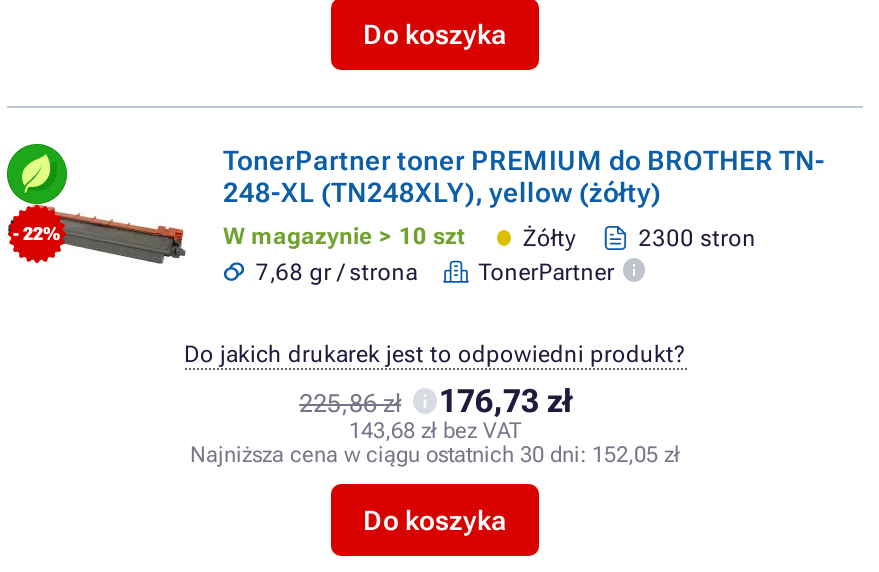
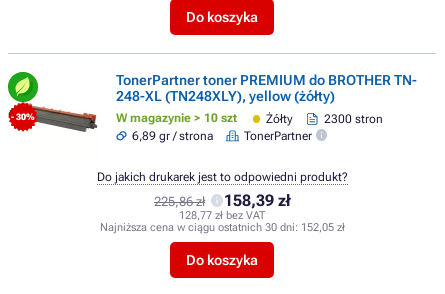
- - 22%
+ - 30%

- 7,68 gr / strona
+ 6,89 gr / strona

- 225,86 zł 176,73 zł
+ 225,86 zł 158,39 zł

- 143,68 zł bez VAT
+ 128,77 zł bez VAT
